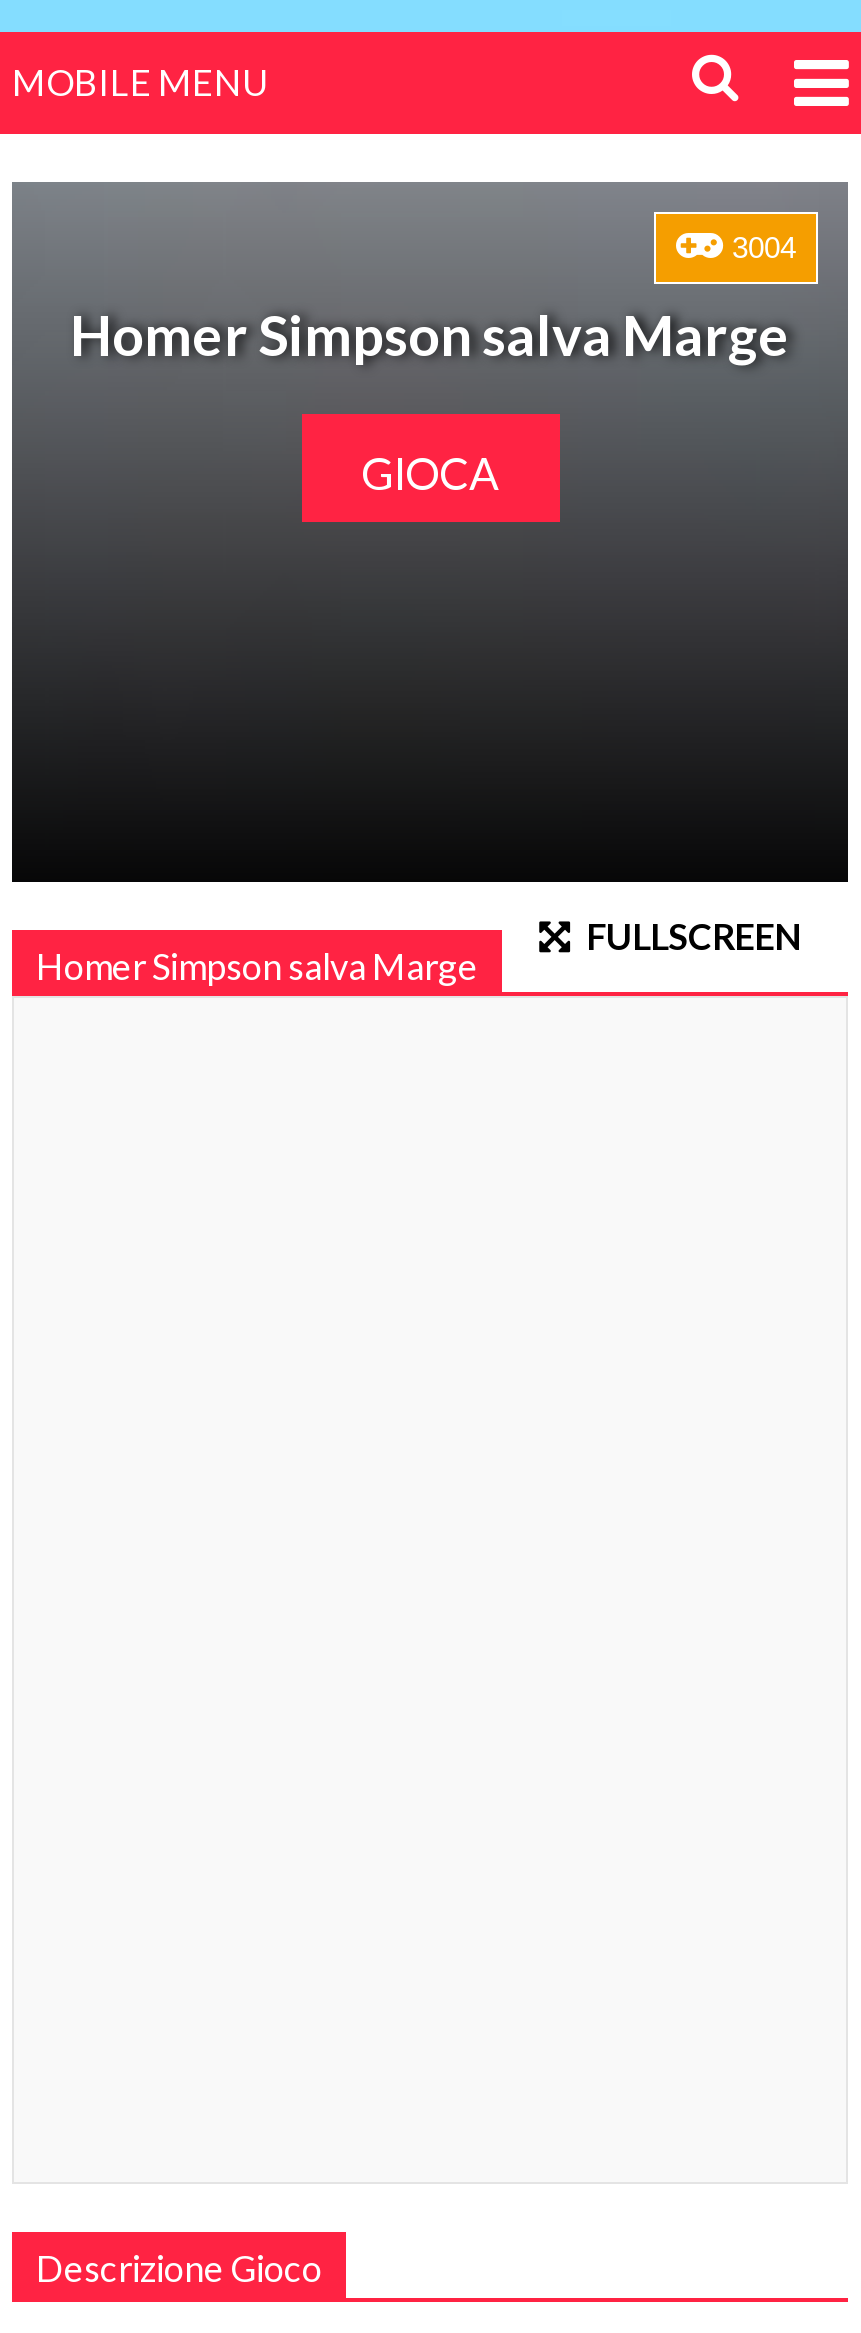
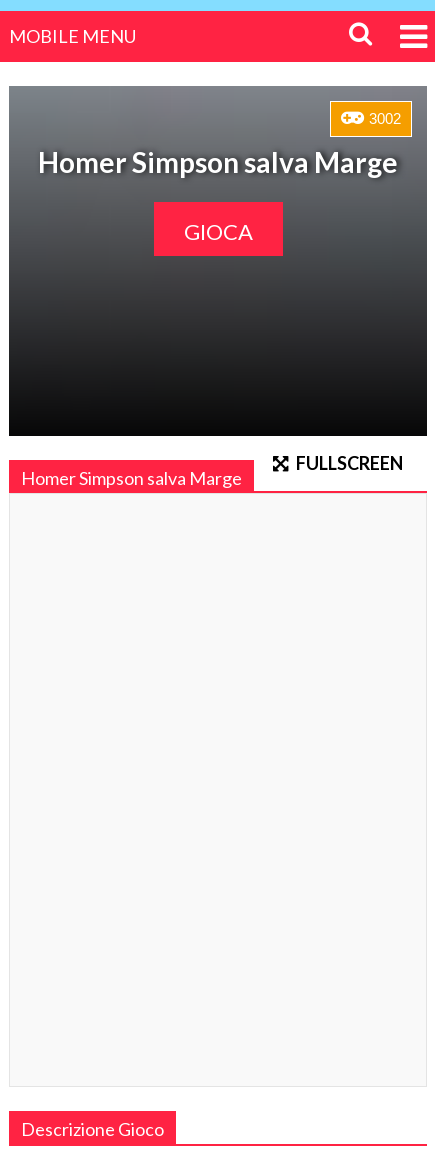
- 3004
+ 3002
